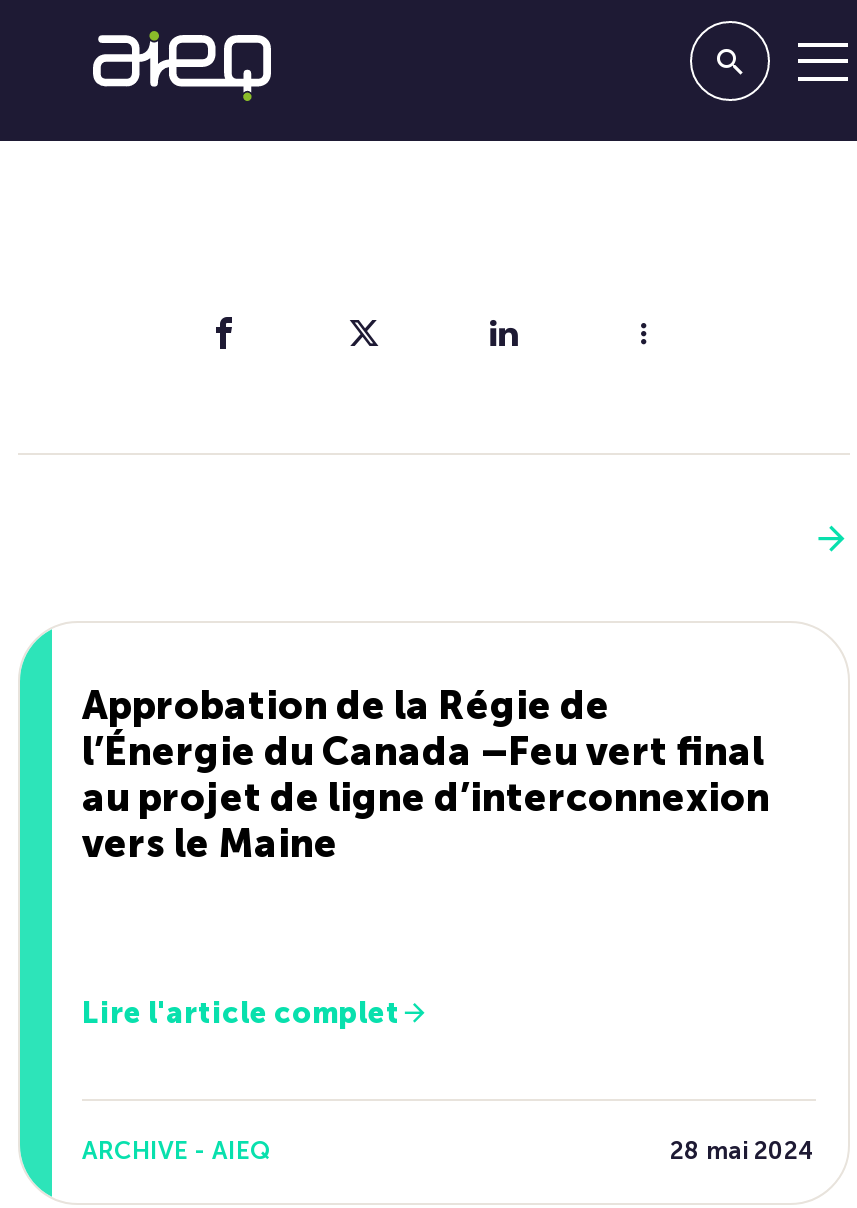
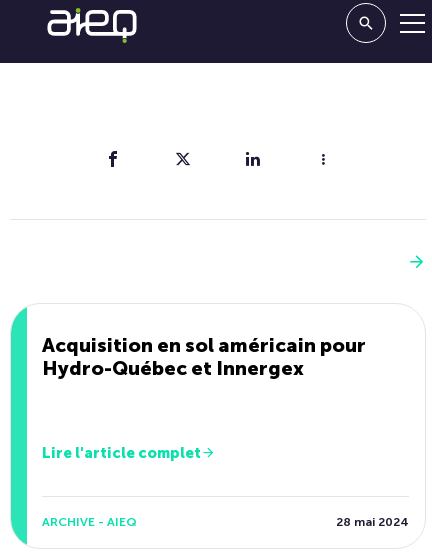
- Approbation de la Régie de
- l’Énergie du Canada –Feu vert final
- au projet de ligne d’interconnexion
- vers le Maine
+ Acquisition en sol américain pour
+ Hydro-Québec et Innergex
